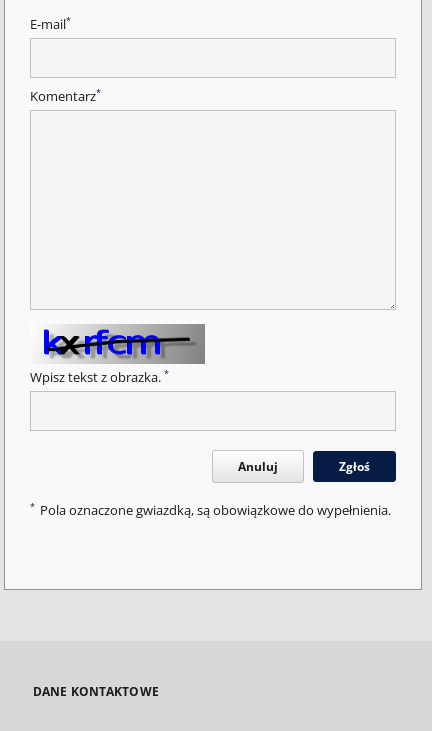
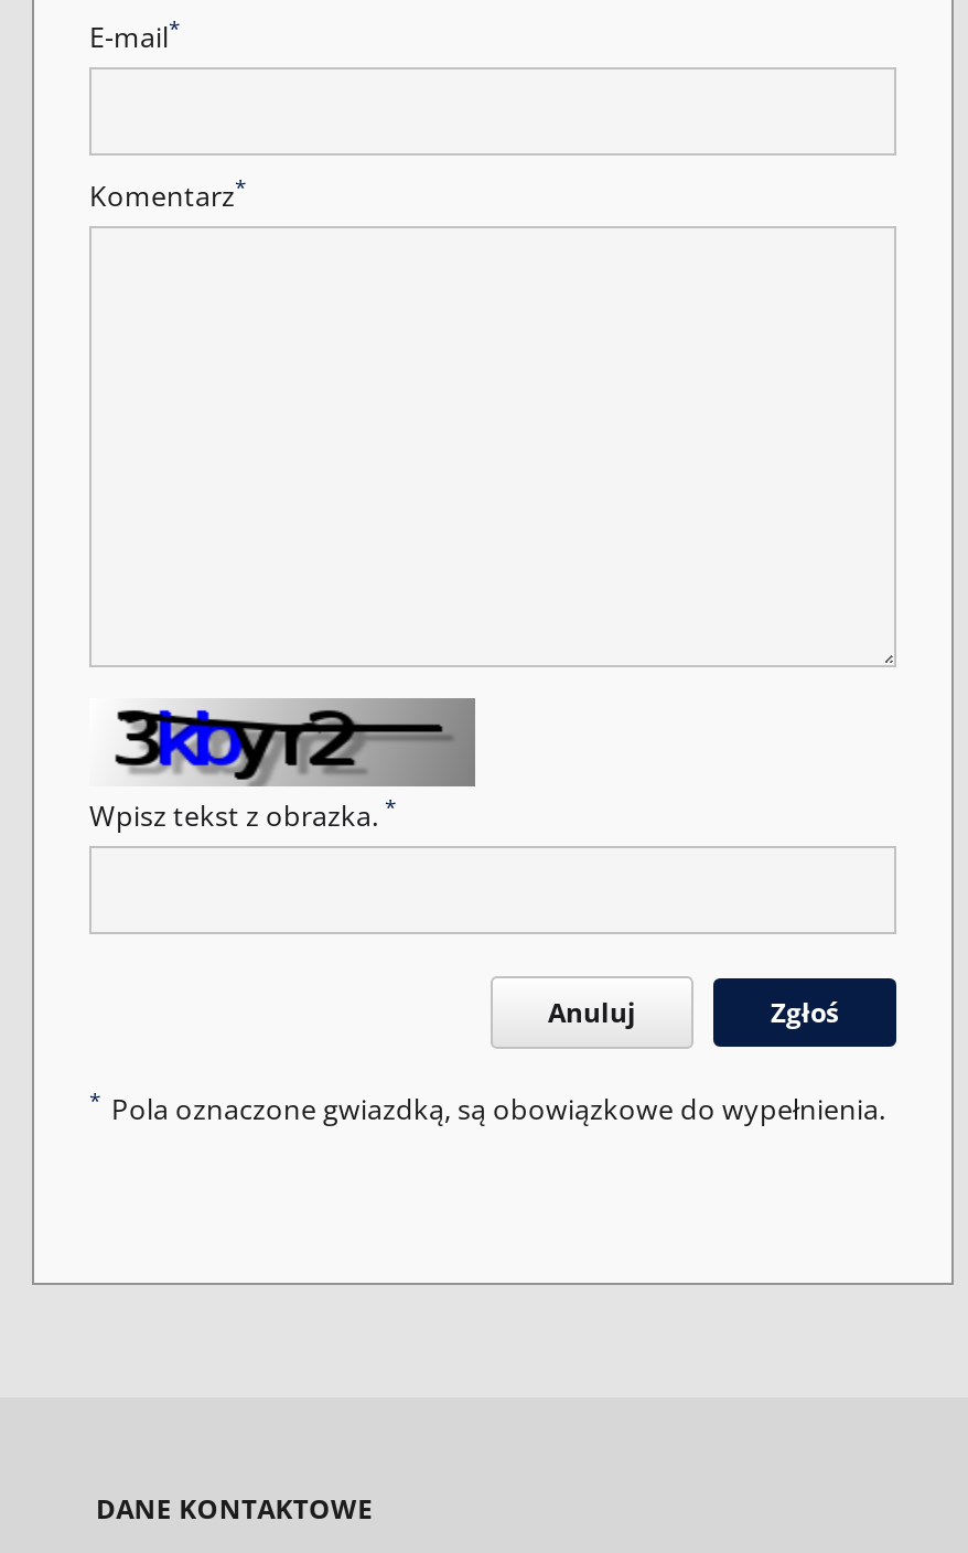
- [image]
+ [image]
